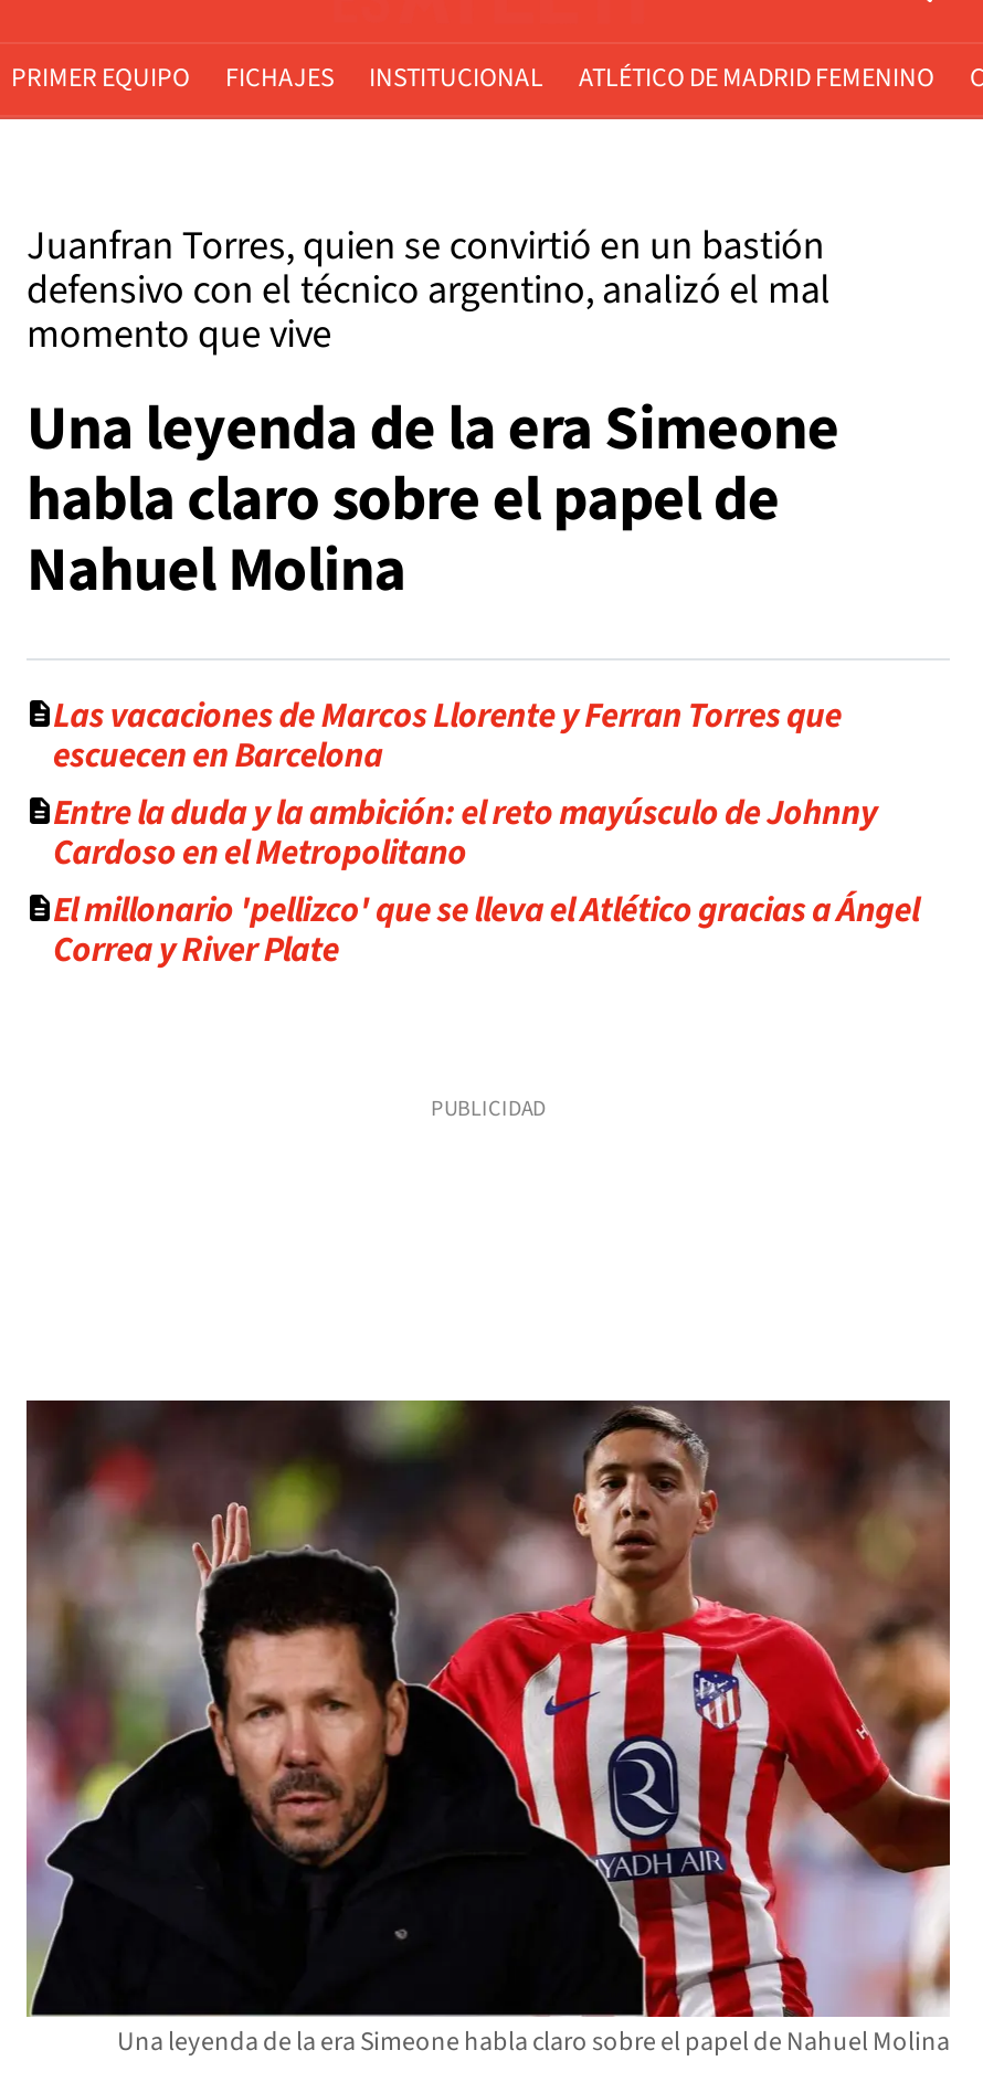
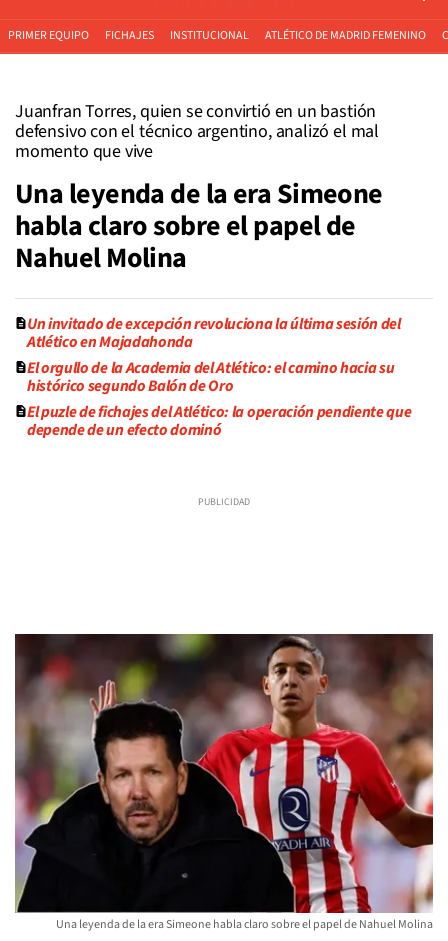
- Las vacaciones de Marcos Llorente y Ferran Torres que
- escuecen en Barcelona
- Entre la duda y la ambición: el reto mayúsculo de Johnny
- Cardoso en el Metropolitano
- El millonario 'pellizco' que se lleva el Atlético gracias a Ángel
- Correa y River Plate
+ Un invitado de excepción revoluciona la última sesión del
+ Atlético en Majadahonda
+ El orgullo de la Academia del Atlético: el camino hacia su
+ histórico segundo Balón de Oro
+ El puzle de fichajes del Atlético: la operación pendiente que
+ depende de un efecto dominó
